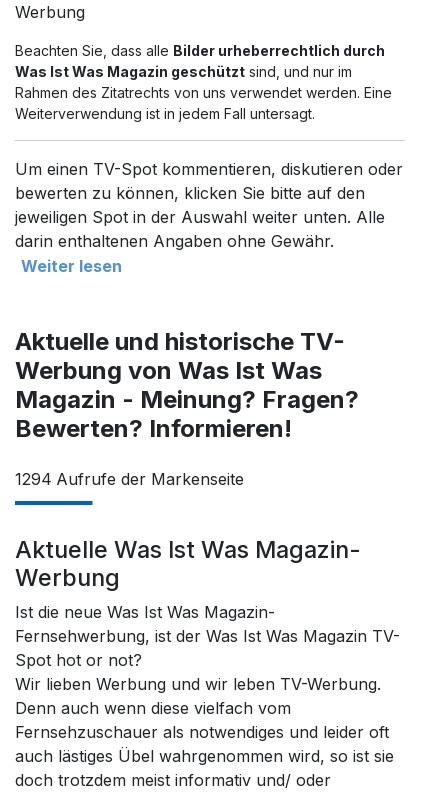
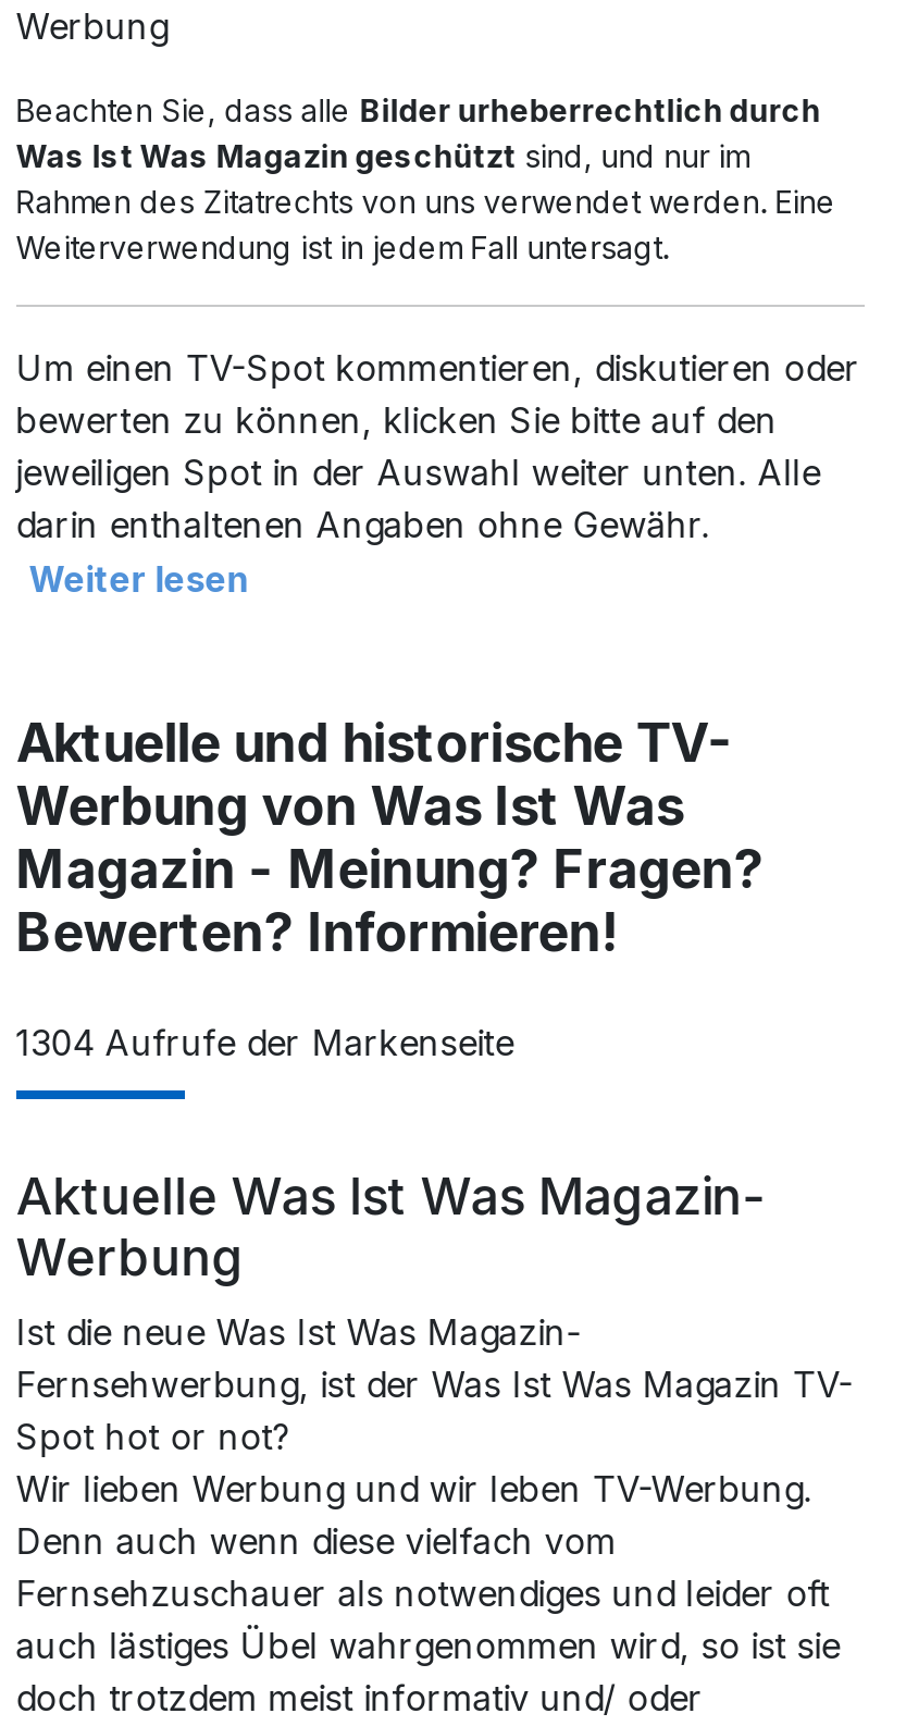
- 1294 Aufrufe der Markenseite
+ 1304 Aufrufe der Markenseite
